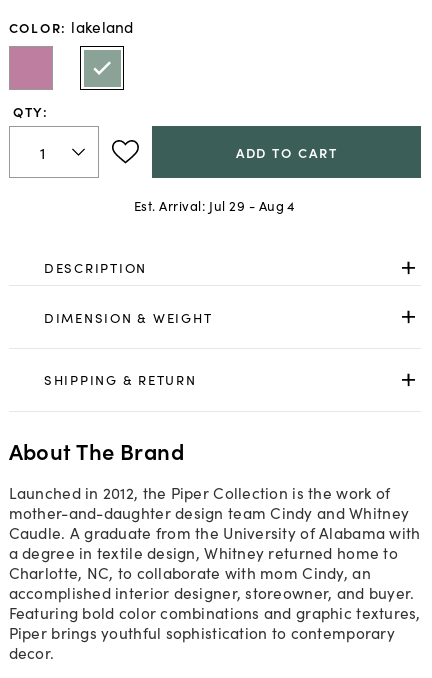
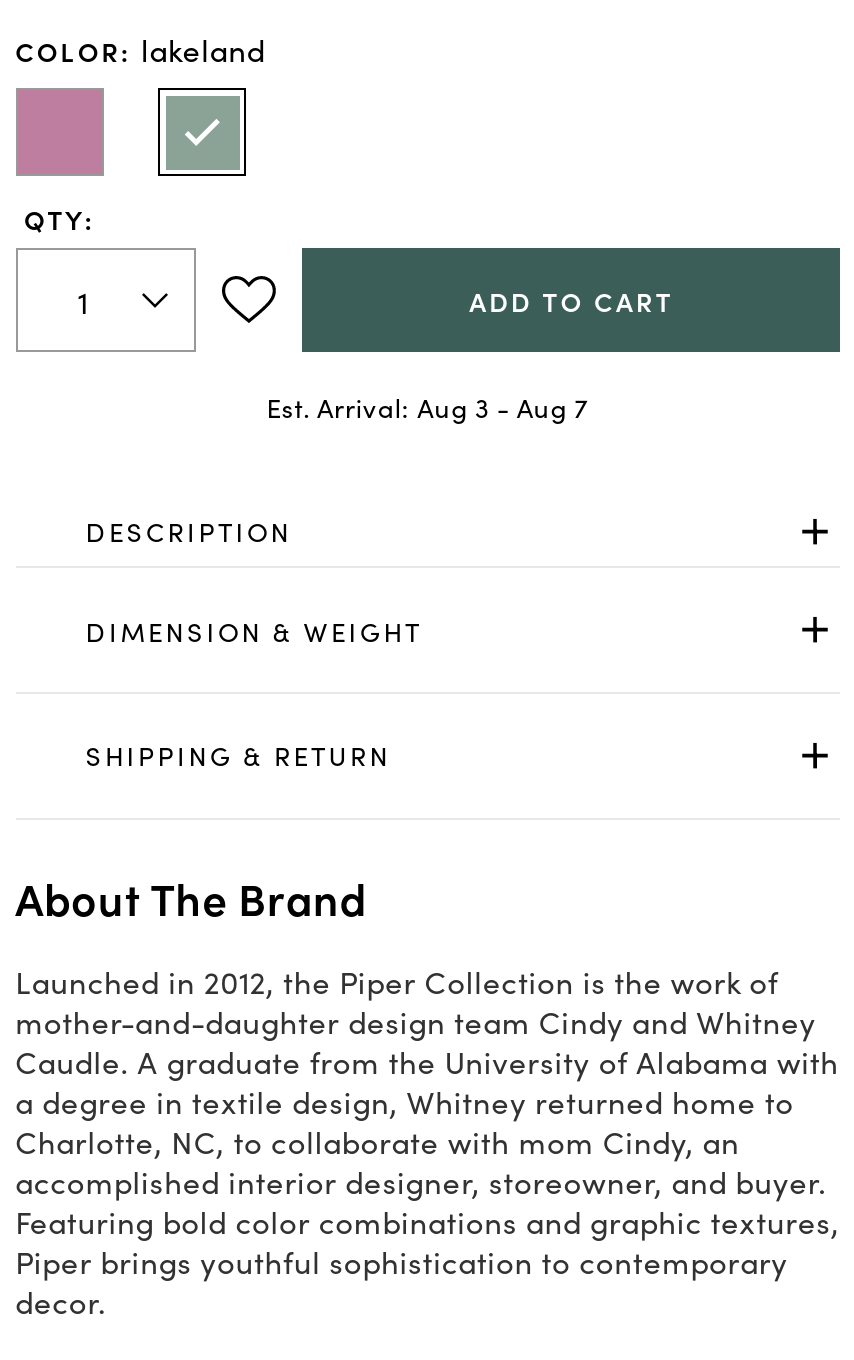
- Est. Arrival: Jul 29 - Aug 4
+ Est. Arrival: Aug 3 - Aug 7
